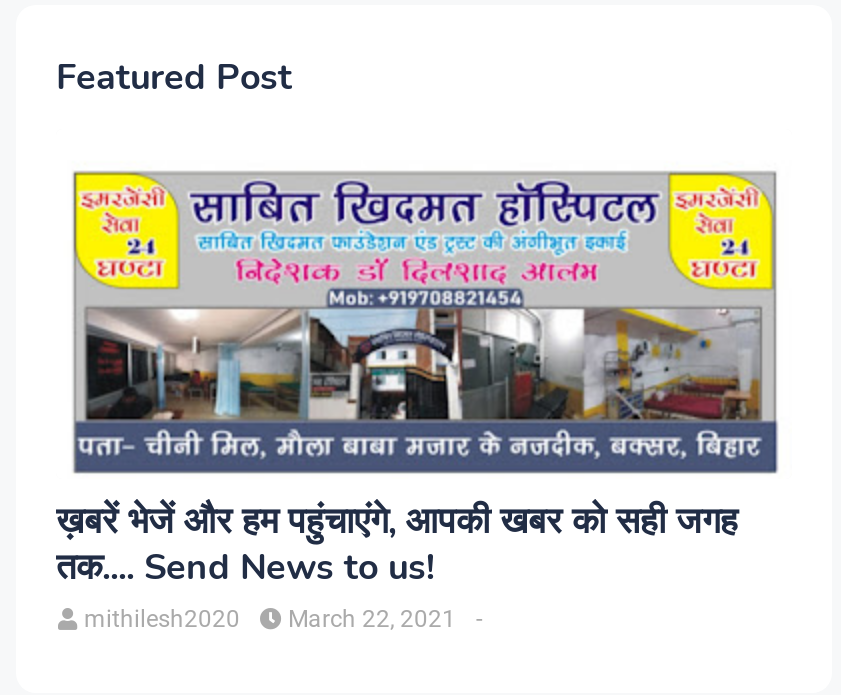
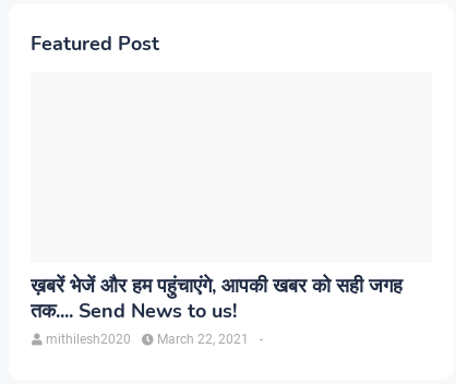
- [image]
